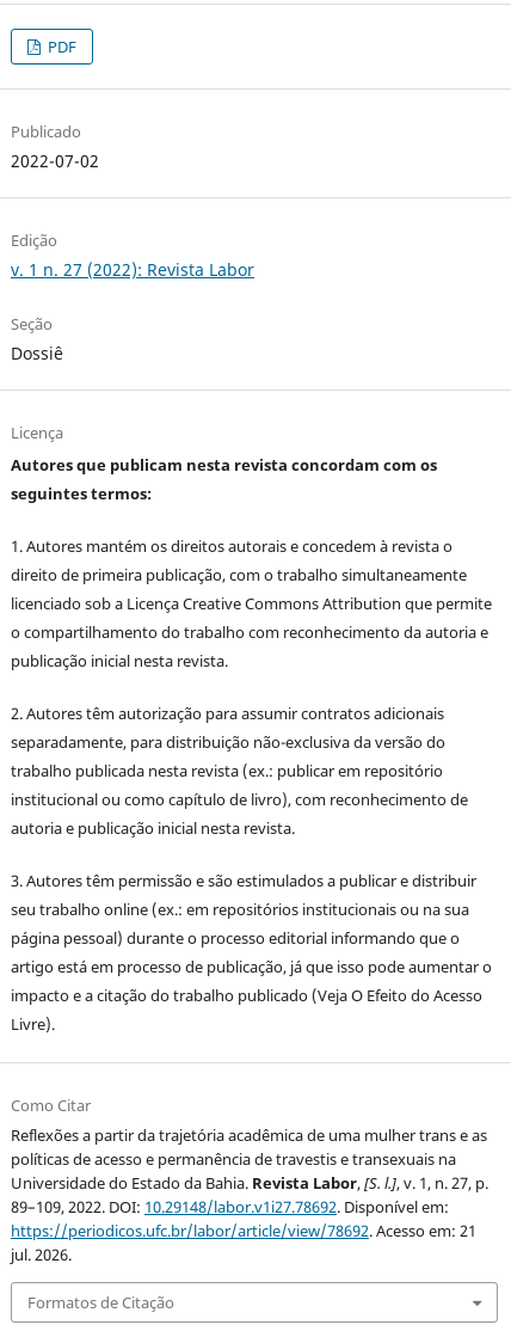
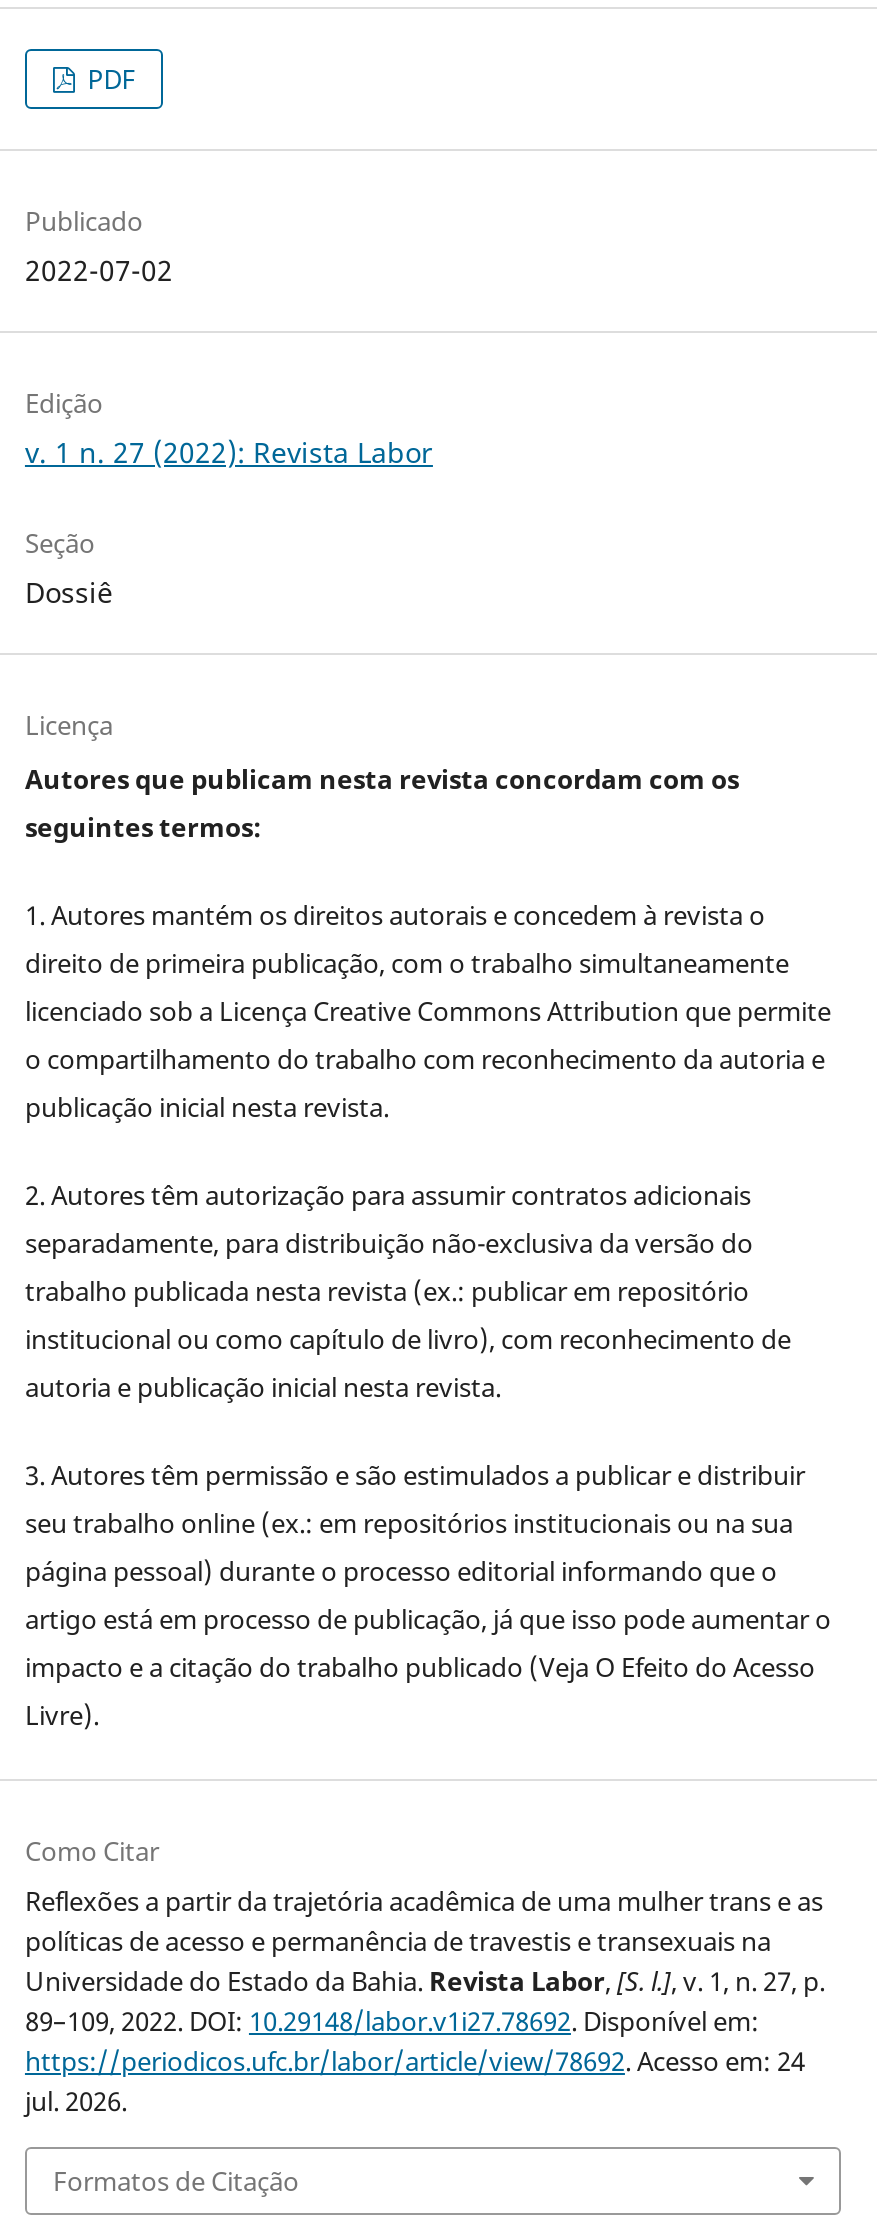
- https://periodicos.ufc.br/labor/article/view/78692. Acesso em: 21
+ https://periodicos.ufc.br/labor/article/view/78692. Acesso em: 24
